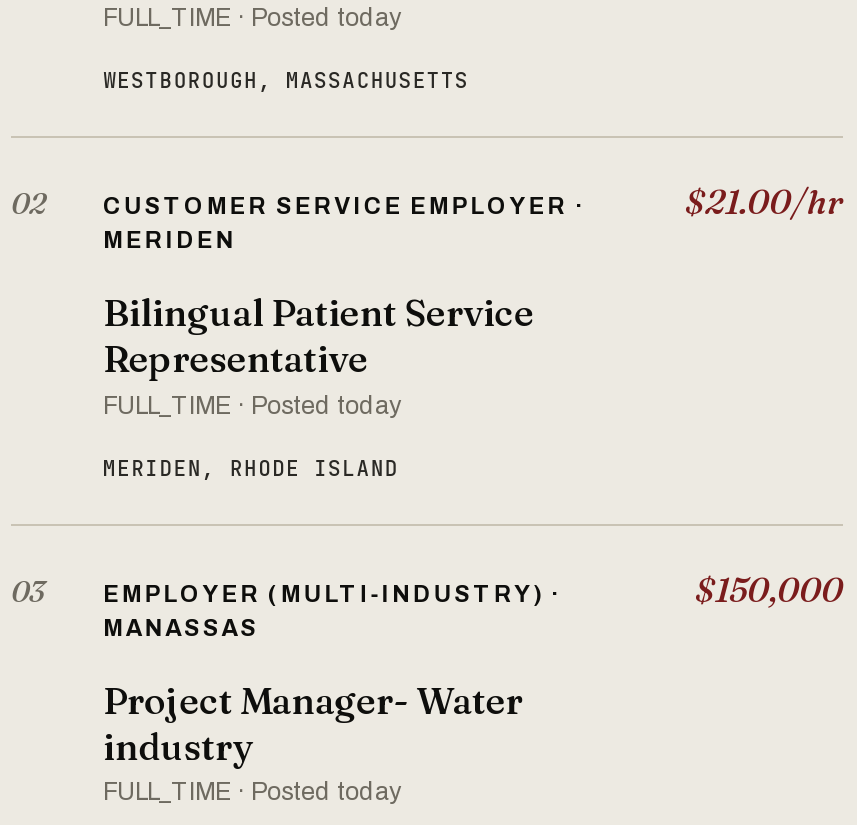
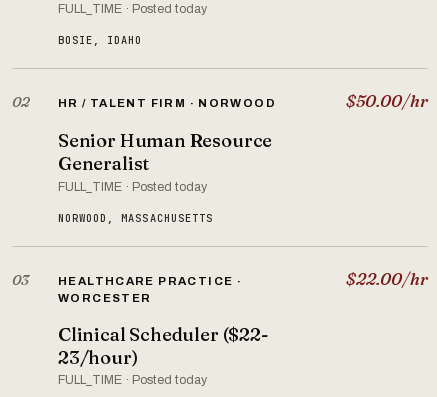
- WESTBOROUGH, MASSACHUSETTS
+ BOSIE, IDAHO

- $21.00/hr
+ $50.00/hr

- CUSTOMER SERVICE EMPLOYER ·
- MERIDEN
+ HR / TALENT FIRM · NORWOOD

- Bilingual Patient Service
- Representative
+ Senior Human Resource
+ Generalist

- MERIDEN, RHODE ISLAND
+ NORWOOD, MASSACHUSETTS

- $150,000
+ $22.00/hr

- EMPLOYER (MULTI-INDUSTRY) ·
- MANASSAS
+ HEALTHCARE PRACTICE ·
+ WORCESTER

- Project Manager- Water
- industry
+ Clinical Scheduler ($22-
+ 23/hour)
